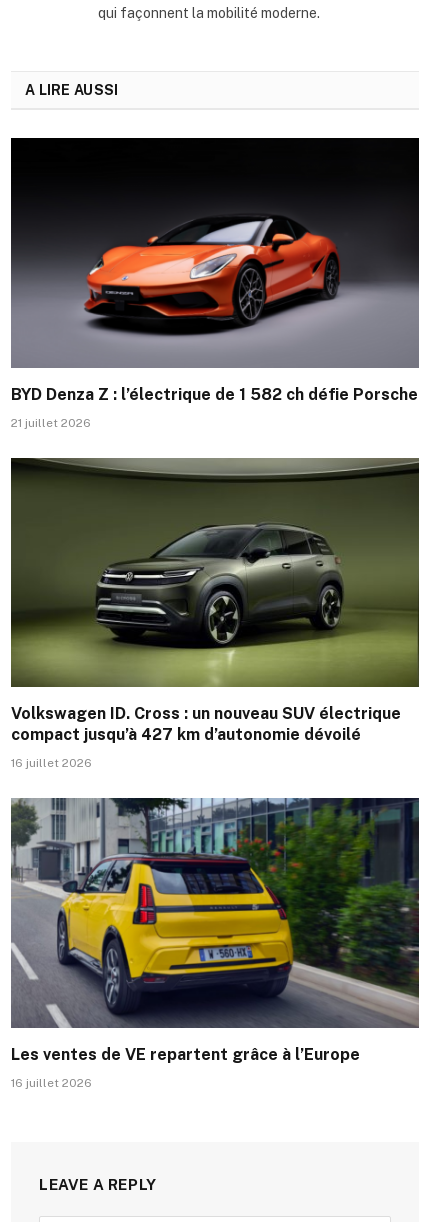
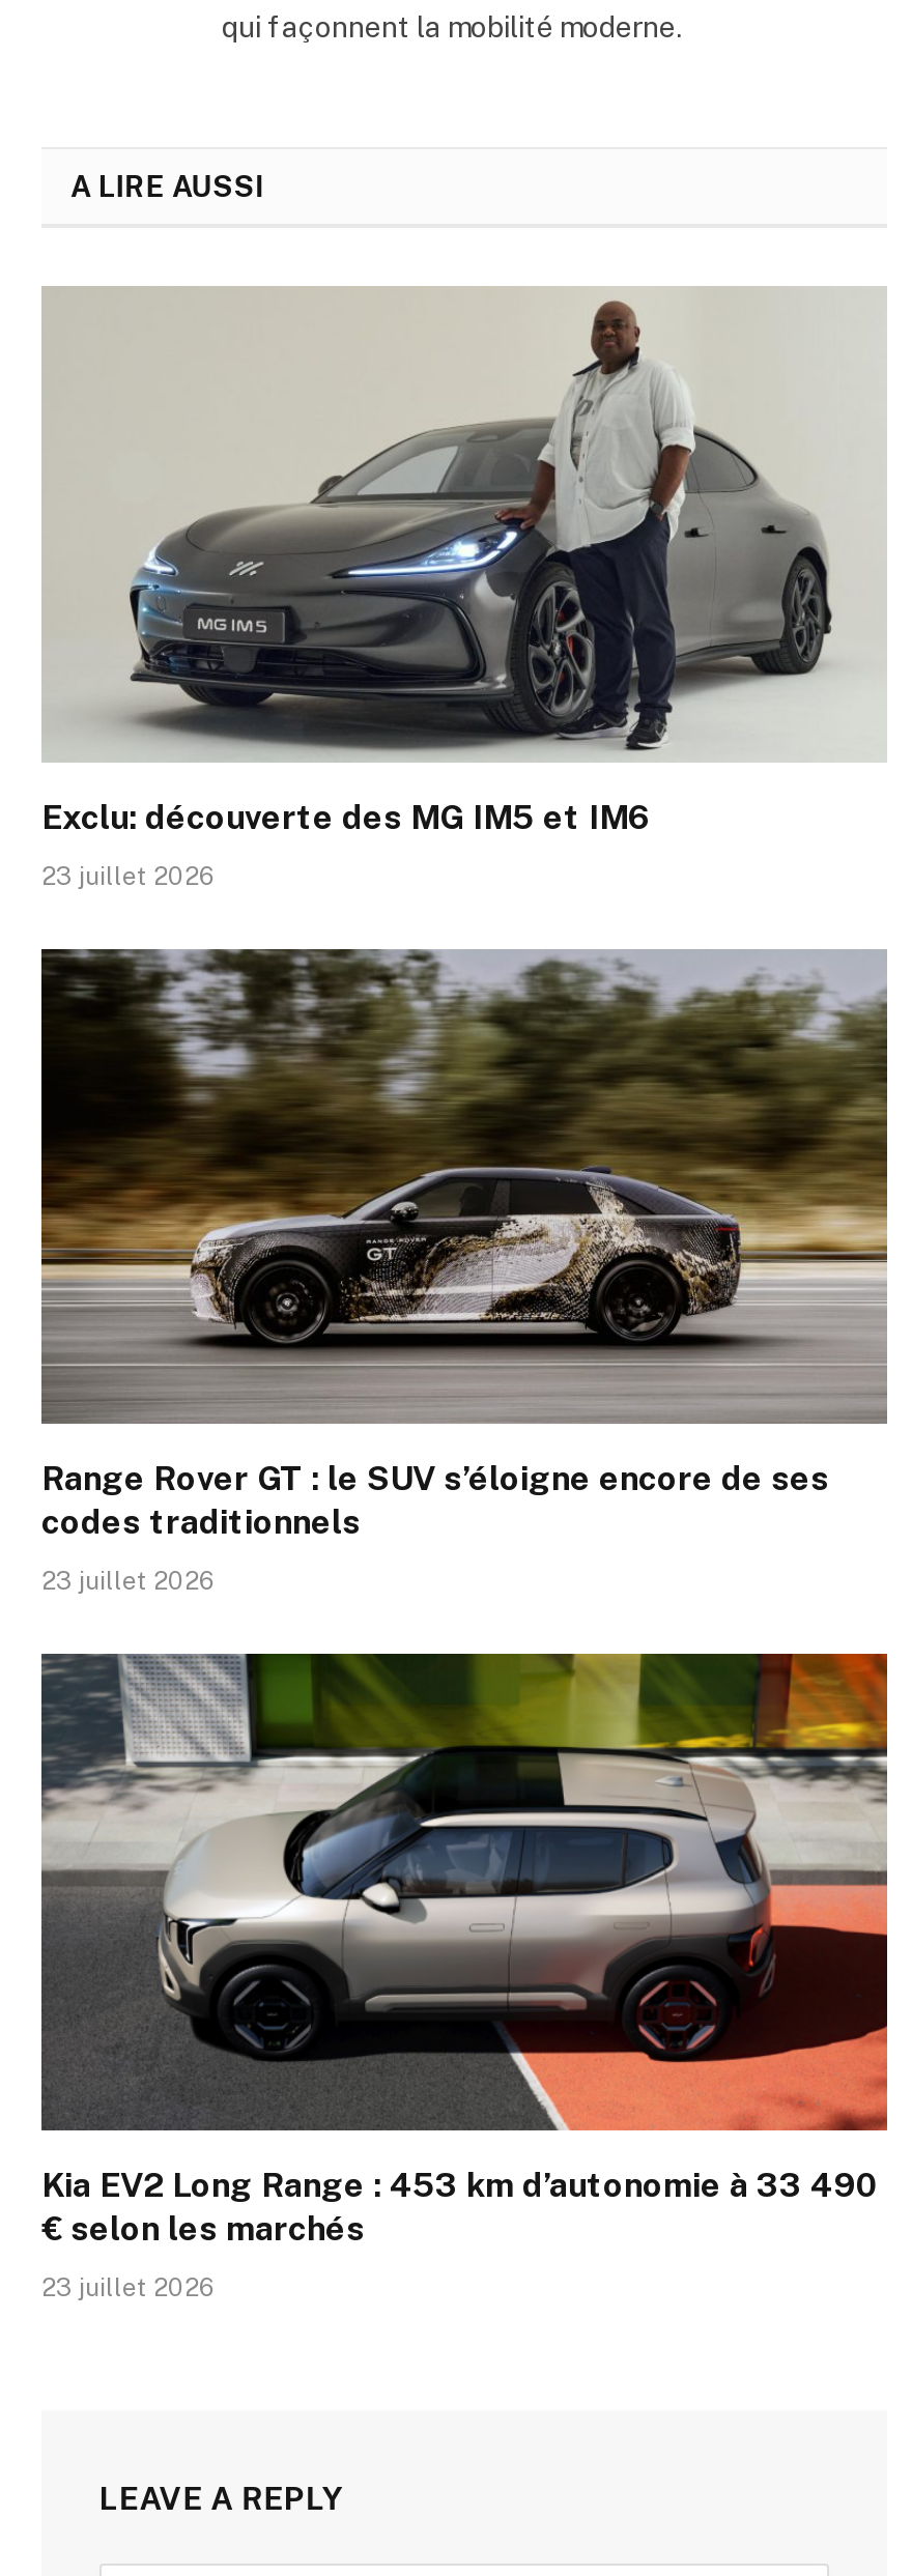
- [image]
- BYD Denza Z : l’électrique de 1 582 ch défie Porsche
+ [image]
+ Exclu: découverte des MG IM5 et IM6

- 21 juillet 2026
+ 23 juillet 2026

- [image]
- Volkswagen ID. Cross : un nouveau SUV électrique
- compact jusqu’à 427 km d’autonomie dévoilé
+ [image]
+ Range Rover GT : le SUV s’éloigne encore de ses
+ codes traditionnels

- 16 juillet 2026
+ 23 juillet 2026

- [image]
- Les ventes de VE repartent grâce à l’Europe
+ [image]
+ Kia EV2 Long Range : 453 km d’autonomie à 33 490
+ € selon les marchés

- 16 juillet 2026
+ 23 juillet 2026
